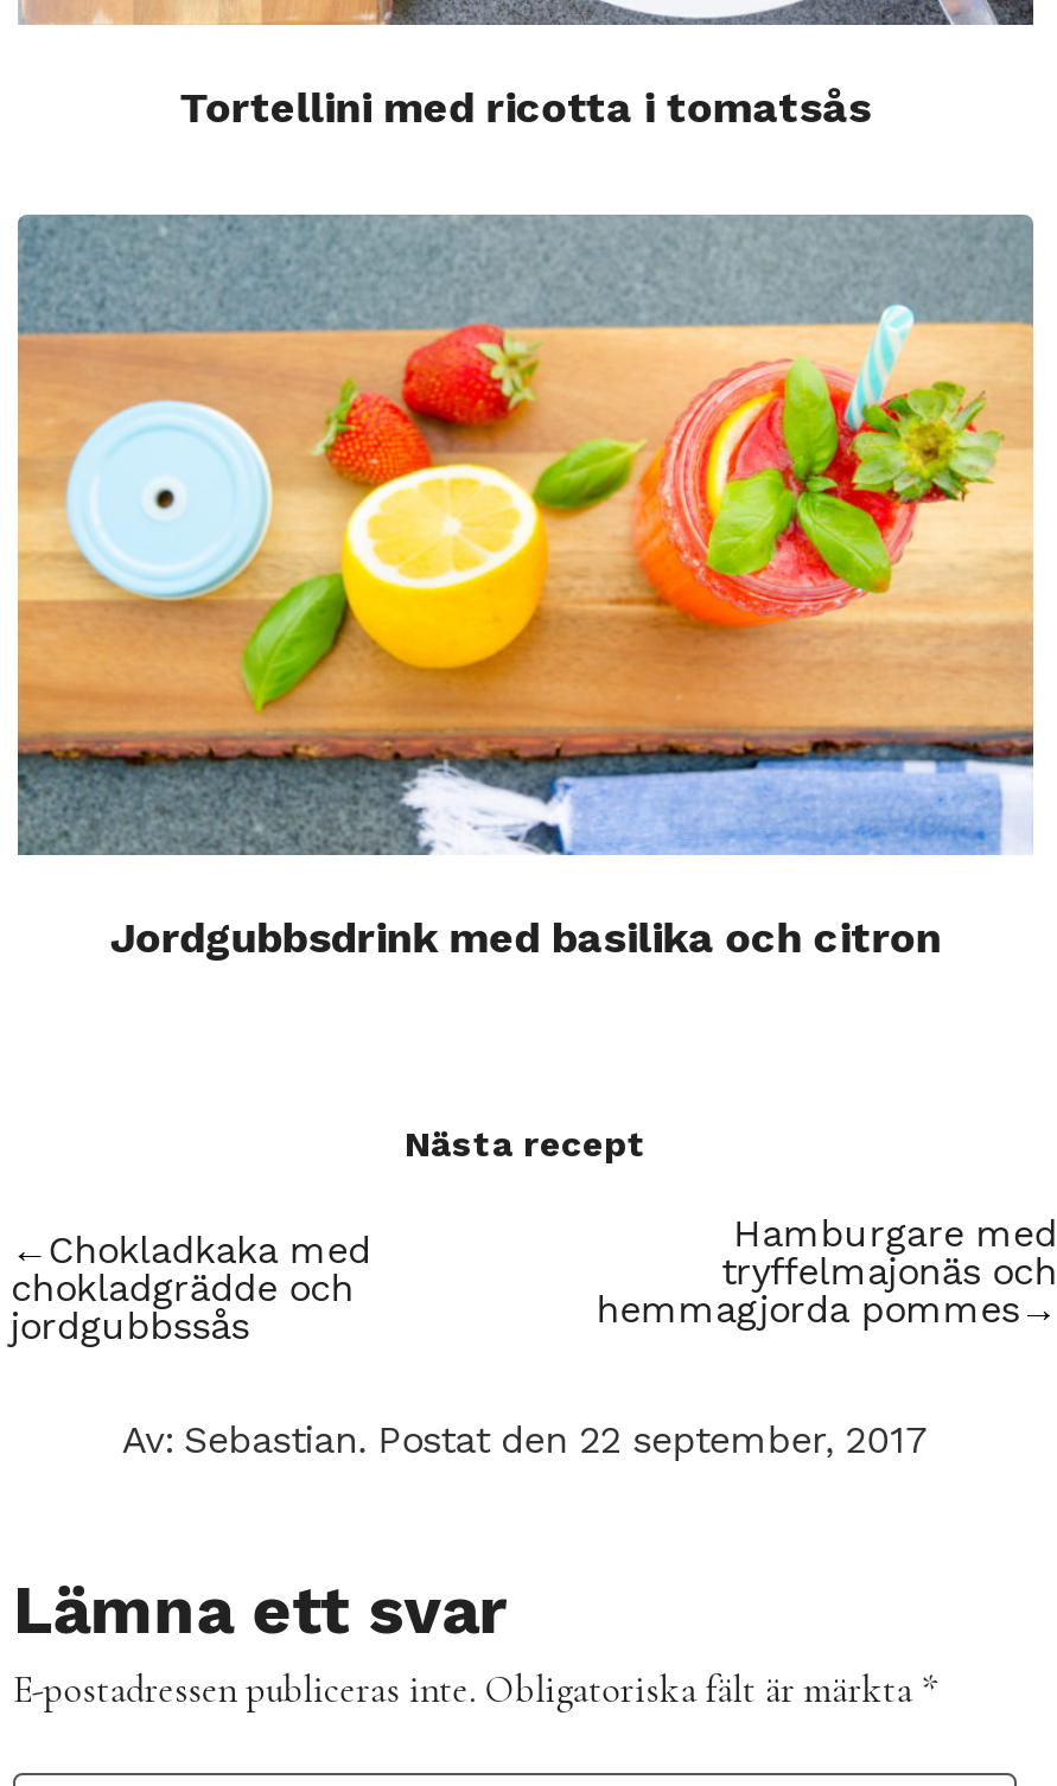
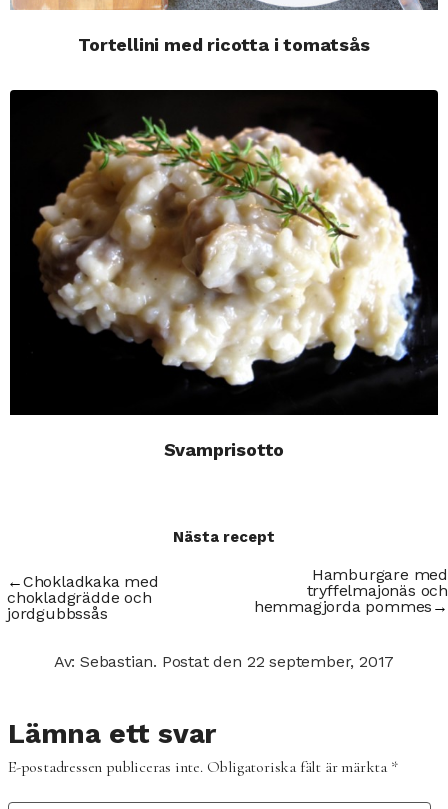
- [image]
- Jordgubbsdrink med basilika och citron
+ [image]
+ Svamprisotto
